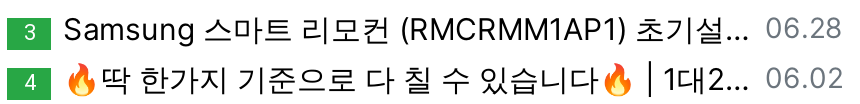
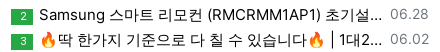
- 3
+ 2

- 4
+ 3
